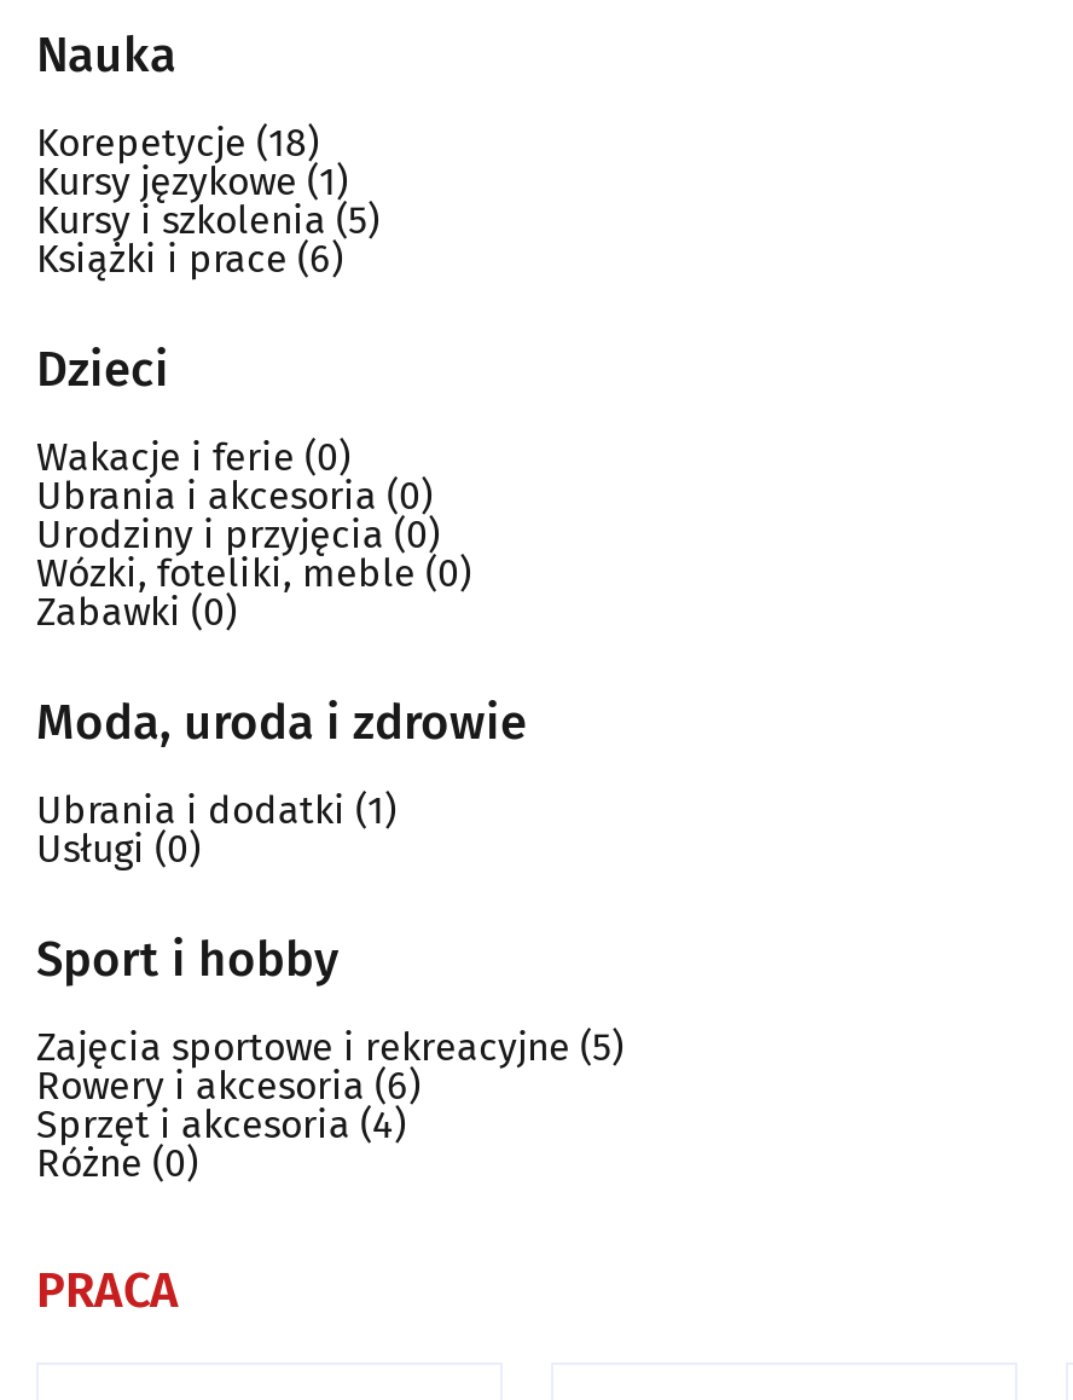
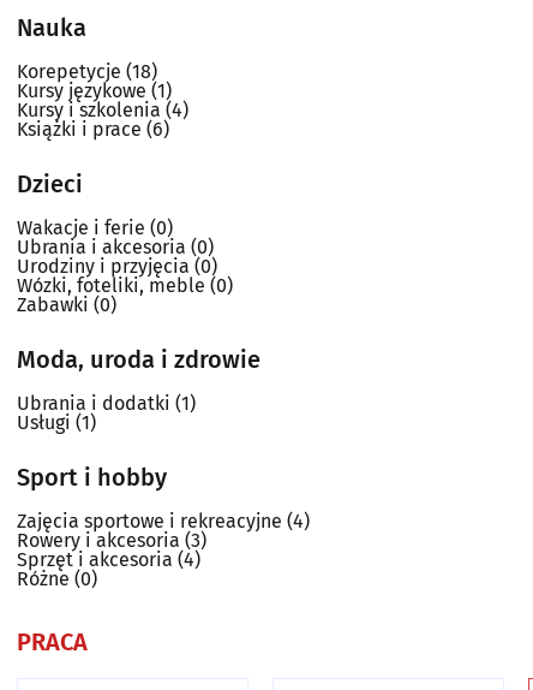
- Kursy i szkolenia(5)
+ Kursy i szkolenia(4)

- Usługi(0)
+ Usługi(1)

- Zajęcia sportowe i rekreacyjne (5)
+ Zajęcia sportowe i rekreacyjne (4)

- Rowery i akcesoria(6)
+ Rowery i akcesoria(3)
